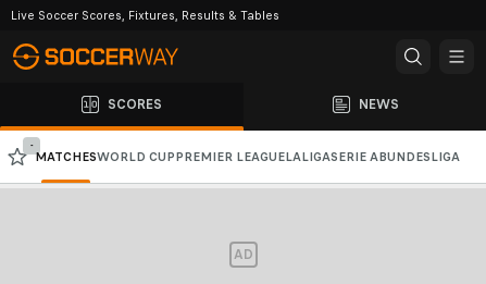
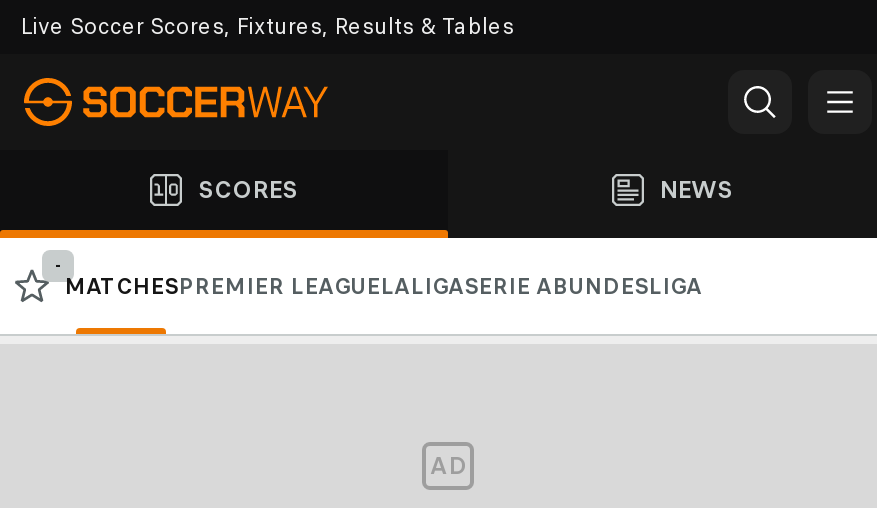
- MATCHESWORLD CUP PREMIER LEAGUELALIGASERIE A BUNDESLIGA
+ MATCHESPREMIER LEAGUELALIGASERIE ABUNDESLIGA
